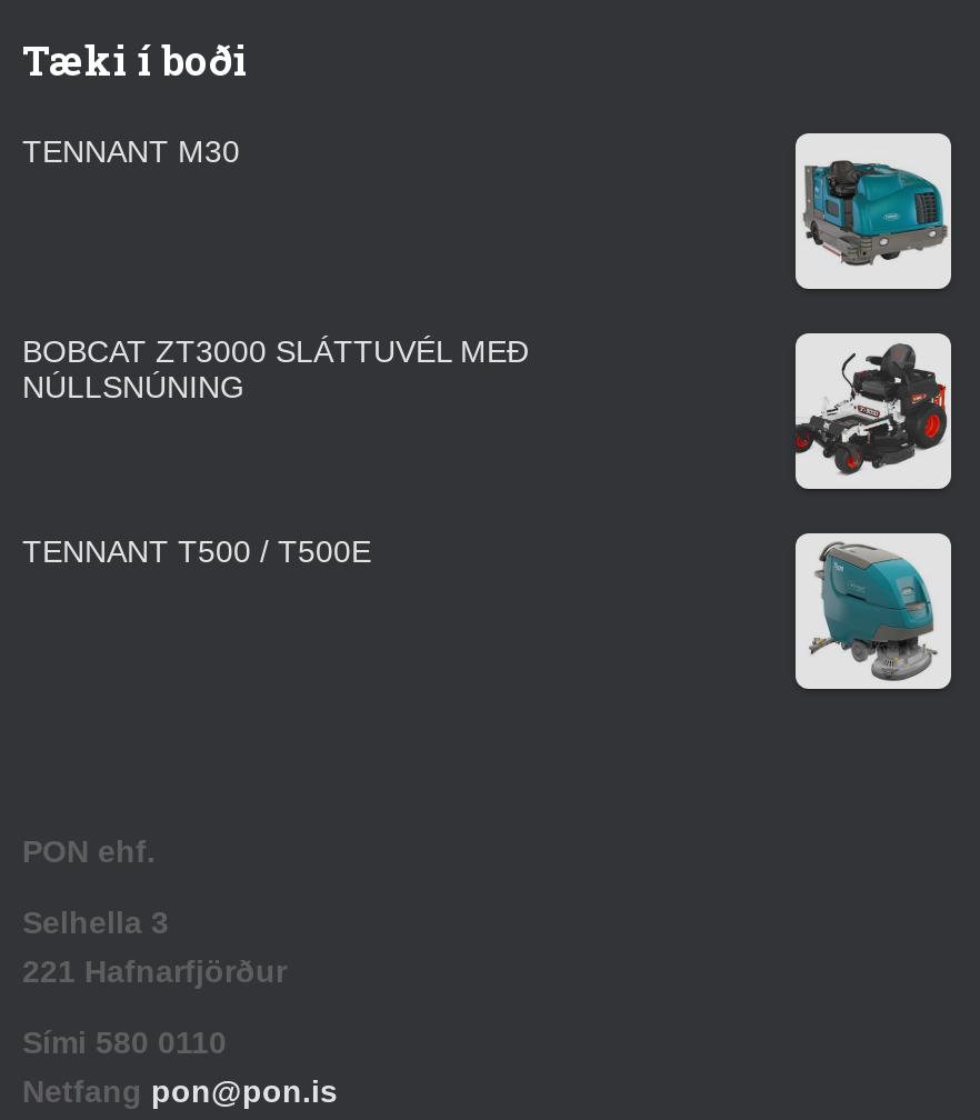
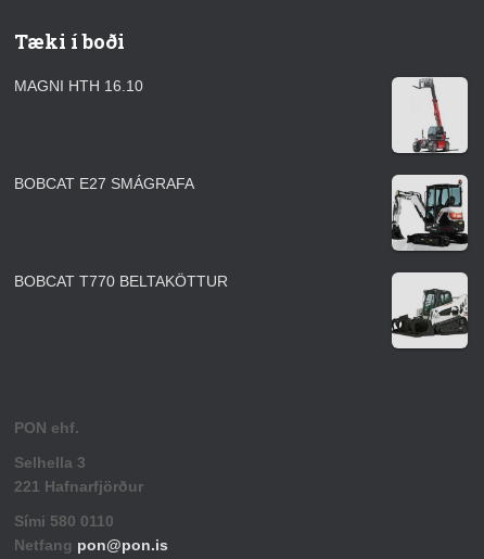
- TENNANT M30
+ MAGNI HTH 16.10

- [image]
+ [image]

- BOBCAT ZT3000 SLÁTTUVÉL MEÐ
- NÚLLSNÚNING
+ BOBCAT E27 SMÁGRAFA

- [image]
+ [image]

- TENNANT T500 / T500E
+ BOBCAT T770 BELTAKÖTTUR

- [image]
+ [image]
